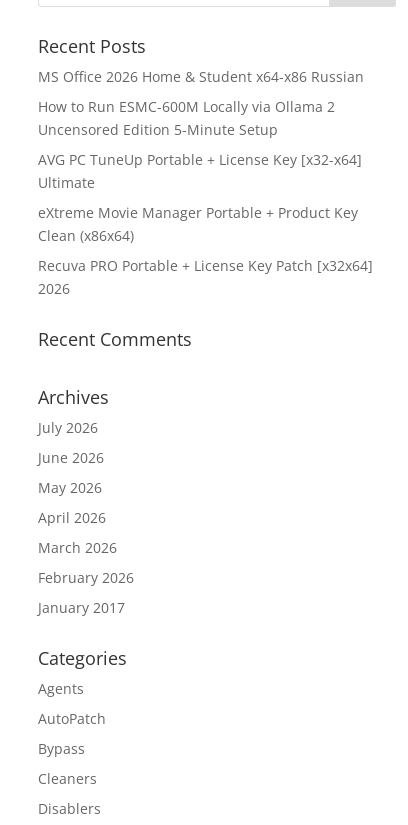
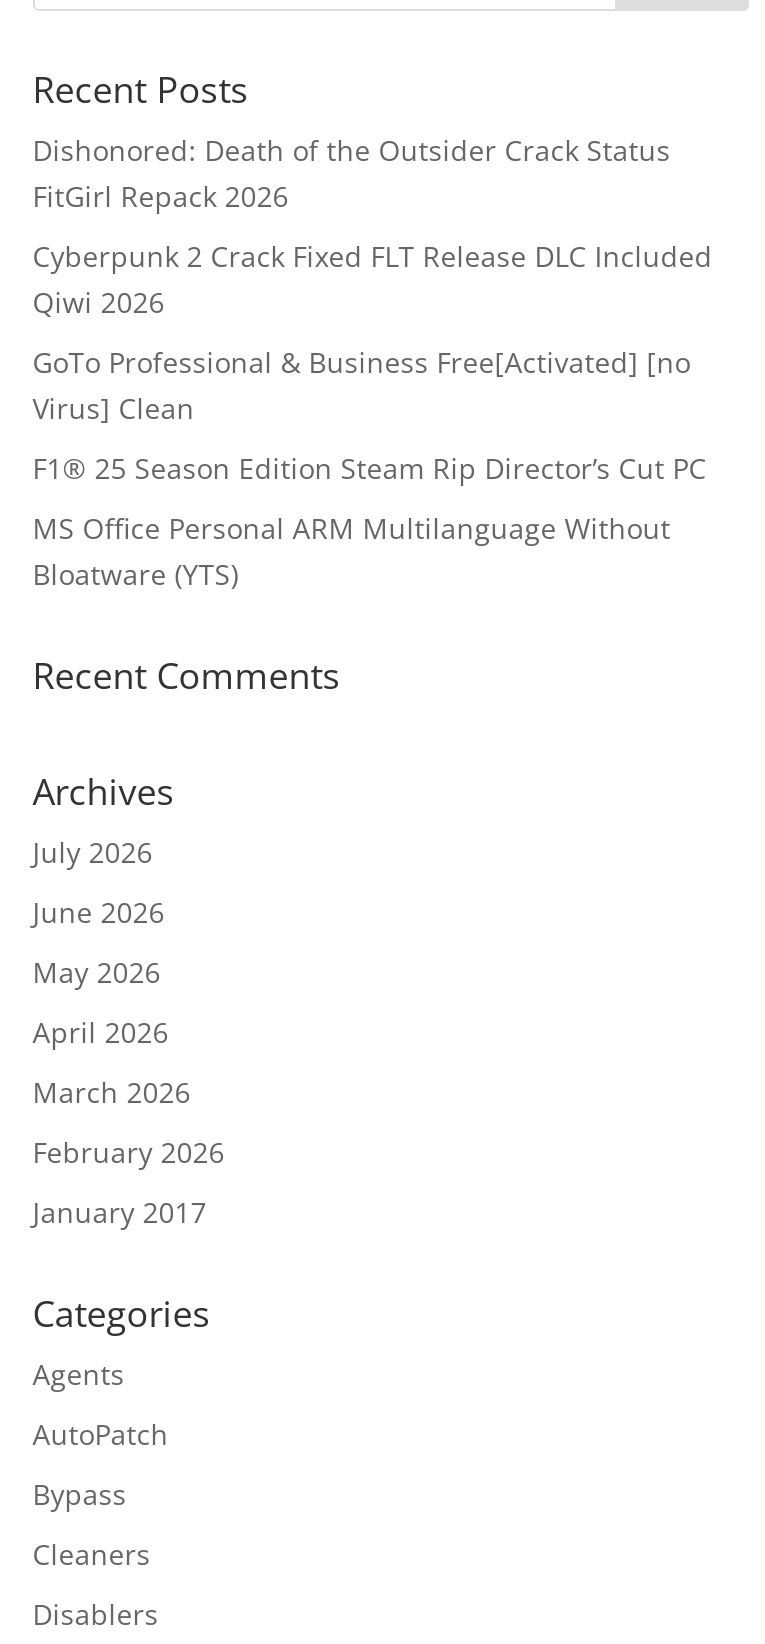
- MS Office 2026 Home & Student x64-x86 Russian
+ Dishonored: Death of the Outsider Crack Status
+ FitGirl Repack 2026

- How to Run ESMC-600M Locally via Ollama 2
- Uncensored Edition 5-Minute Setup
+ Cyberpunk 2 Crack Fixed FLT Release DLC Included
+ Qiwi 2026

- AVG PC TuneUp Portable + License Key [x32-x64]
- Ultimate
+ GoTo Professional & Business Free[Activated] [no
+ Virus] Clean

- eXtreme Movie Manager Portable + Product Key
- Clean (x86x64)
+ F1® 25 Season Edition Steam Rip Director’s Cut PC

- Recuva PRO Portable + License Key Patch [x32x64]
- 2026
+ MS Office Personal ARM Multilanguage Without
+ Bloatware (YTS)
